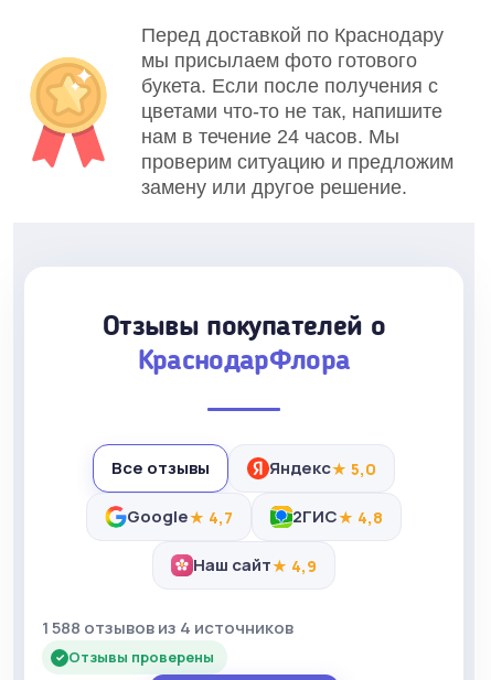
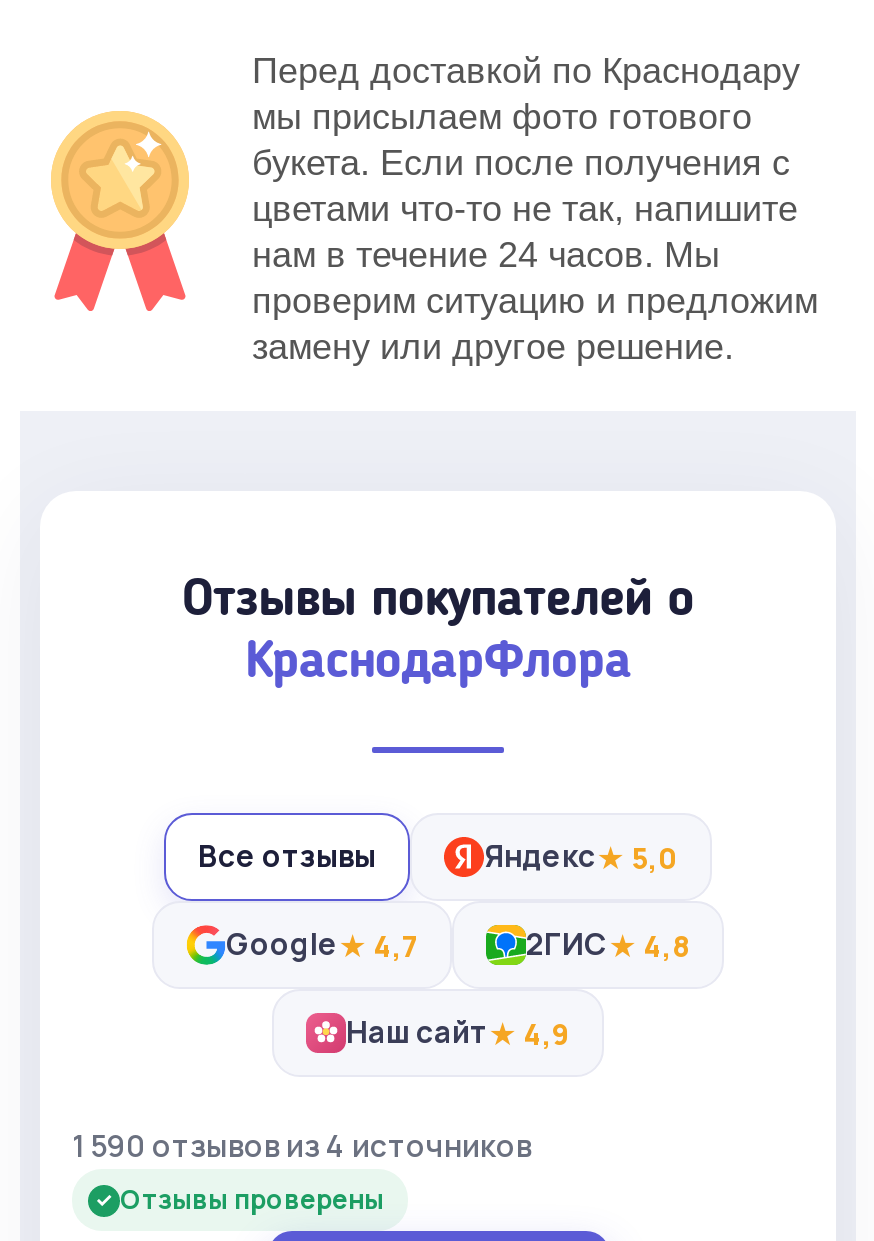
- 1 588 отзывов из 4 источников
+ 1 590 отзывов из 4 источников
